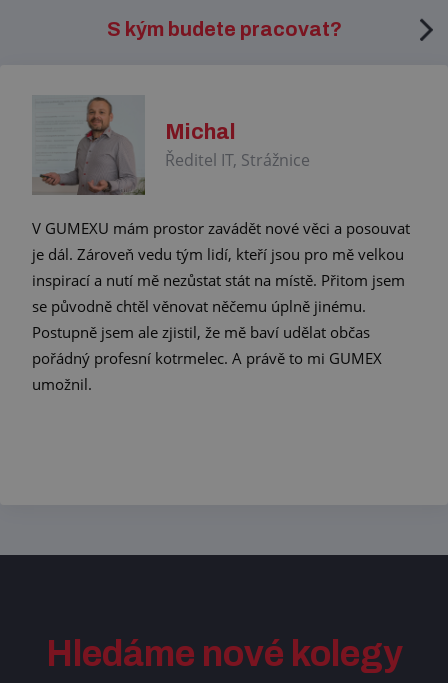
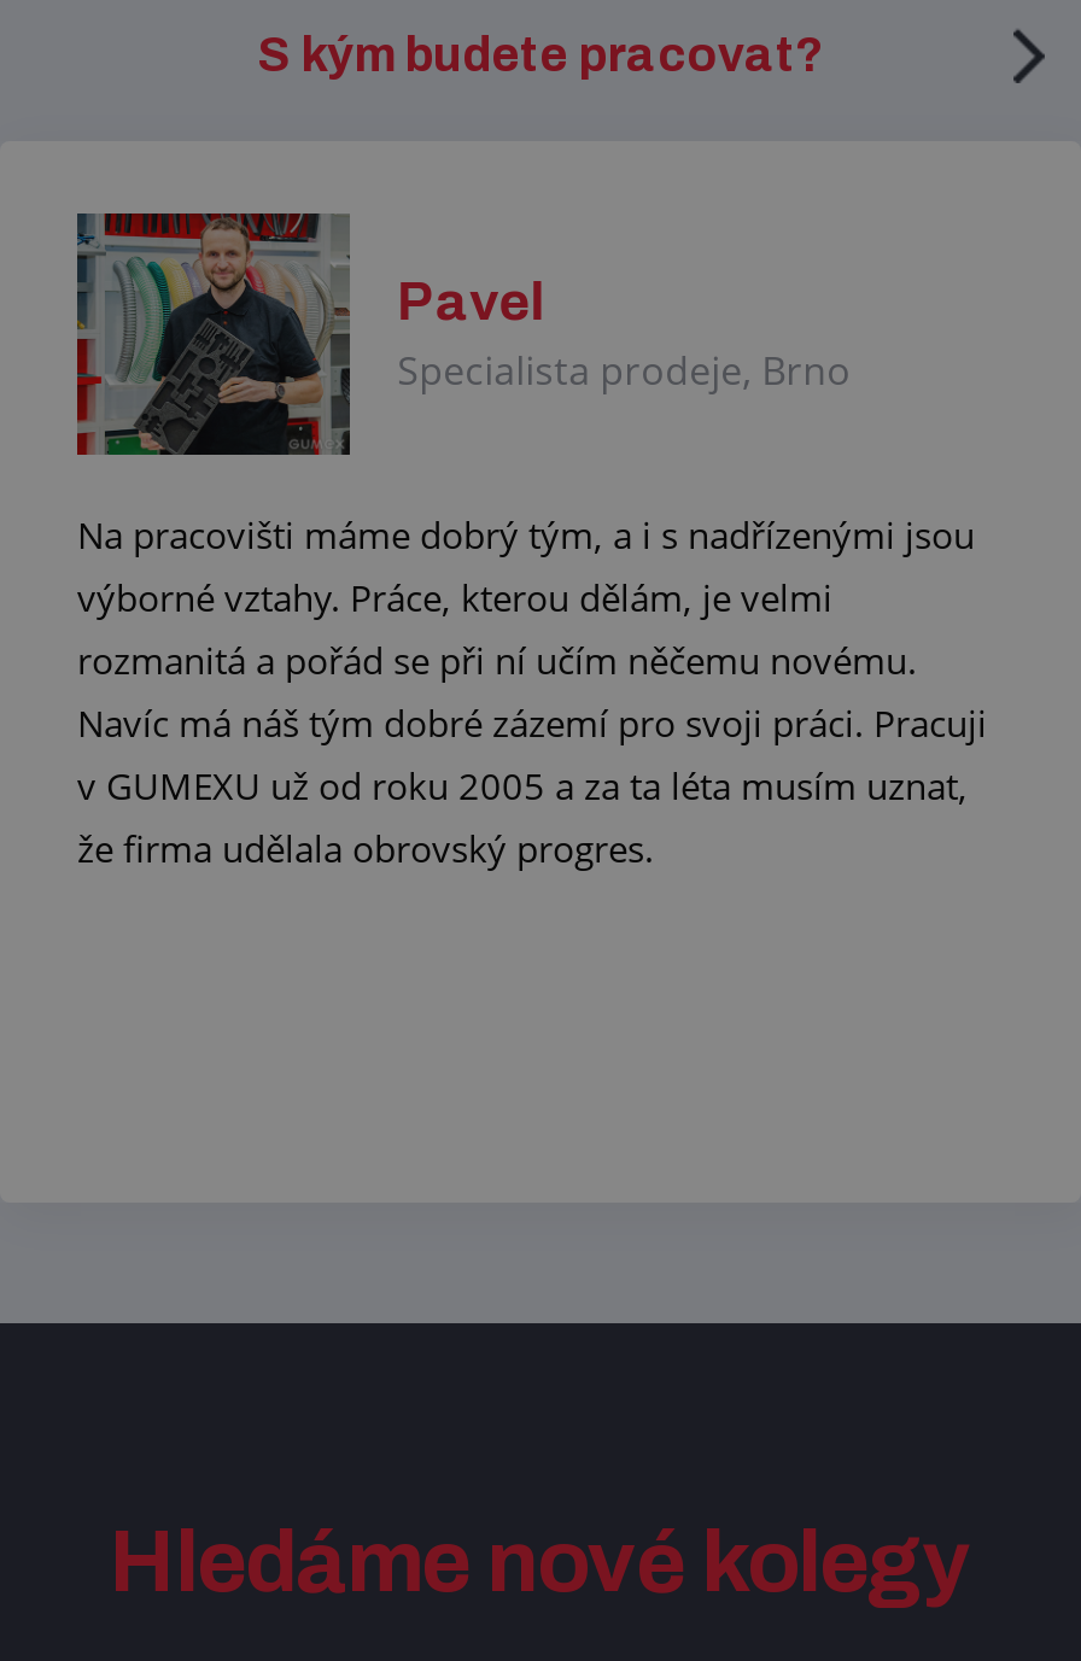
- [image]
- Michal
- Ředitel IT, Strážnice
+ [image]
+ Pavel
+ Specialista prodeje, Brno

- V GUMEXU mám prostor zavádět nové věci a posouvat
- je dál. Zároveň vedu tým lidí, kteří jsou pro mě velkou
- inspirací a nutí mě nezůstat stát na místě. Přitom jsem
- se původně chtěl věnovat něčemu úplně jinému.
- Postupně jsem ale zjistil, že mě baví udělat občas
- pořádný profesní kotrmelec. A právě to mi GUMEX
- umožnil.
+ Na pracovišti máme dobrý tým, a i s nadřízenými jsou
+ výborné vztahy. Práce, kterou dělám, je velmi
+ rozmanitá a pořád se při ní učím něčemu novému.
+ Navíc má náš tým dobré zázemí pro svoji práci. Pracuji
+ v GUMEXU už od roku 2005 a za ta léta musím uznat,
+ že firma udělala obrovský progres.
